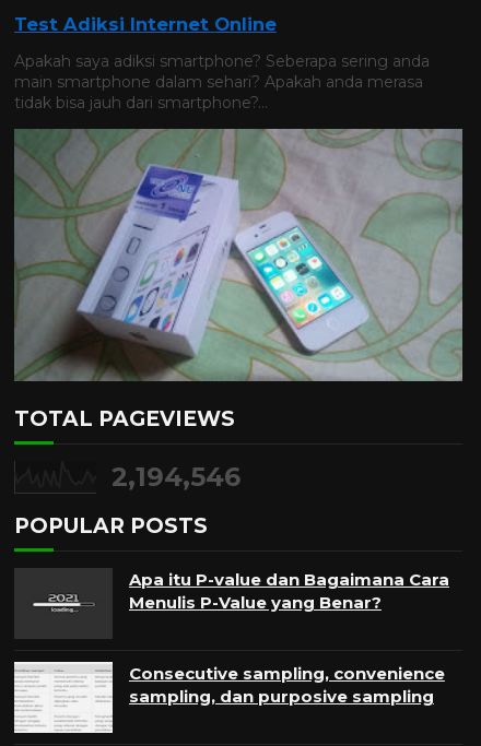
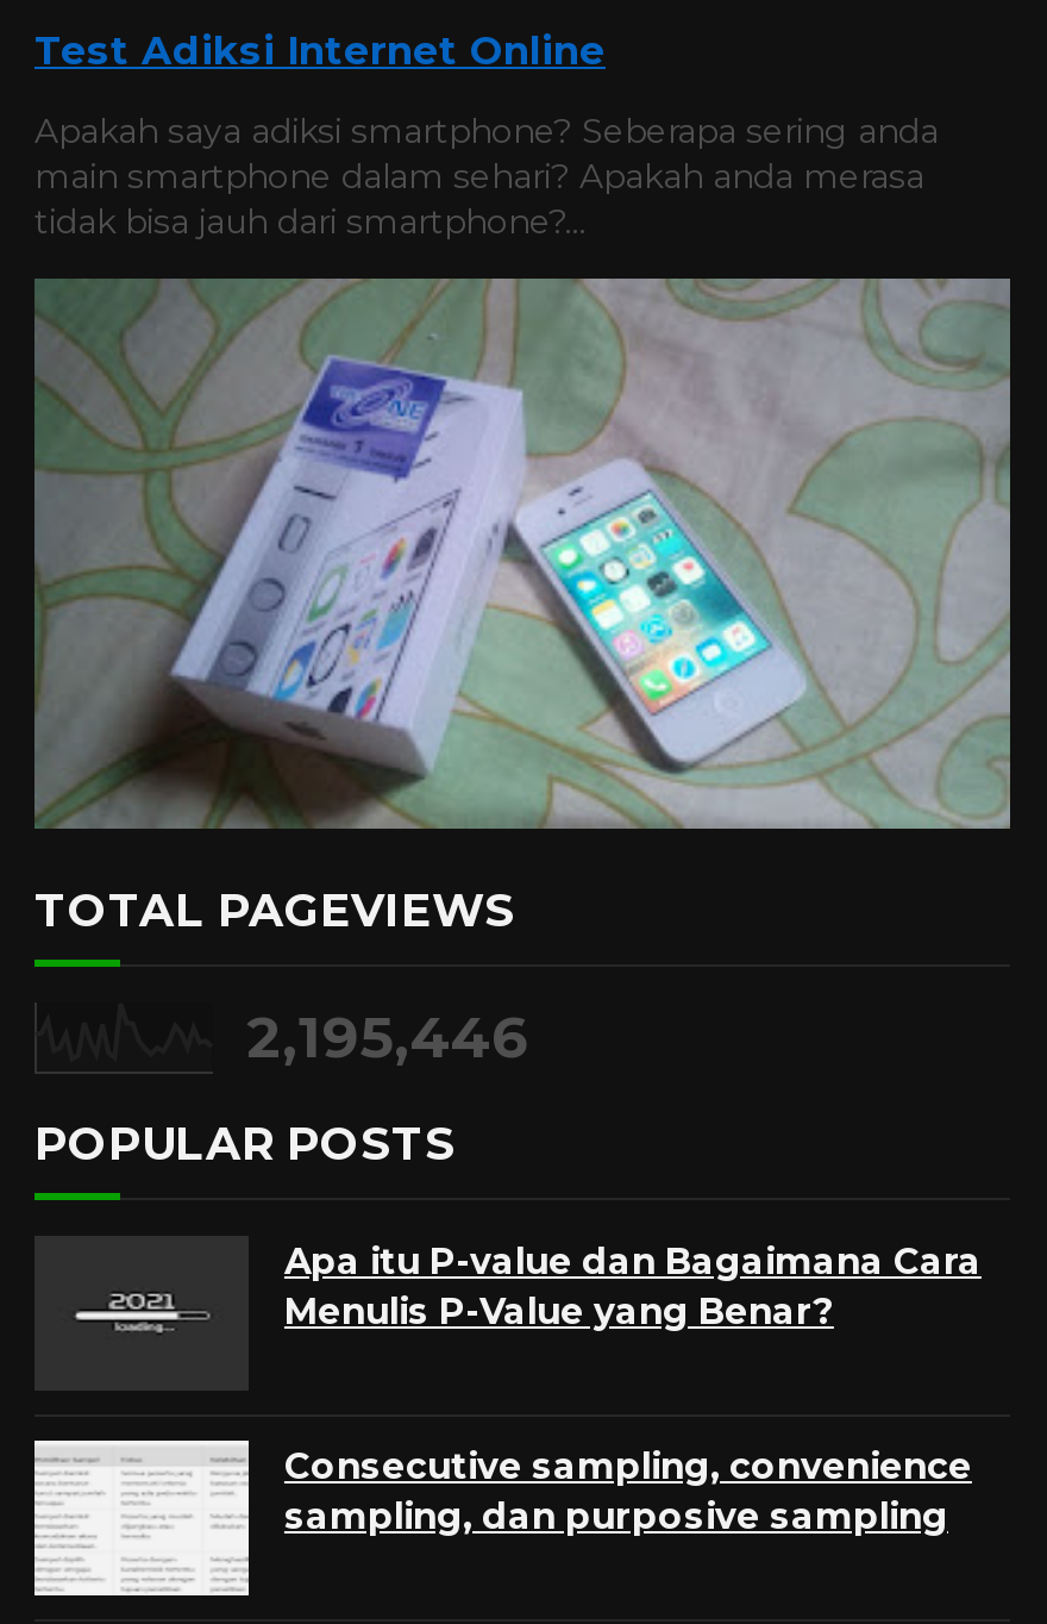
- 2,194,546
+ 2,195,446
